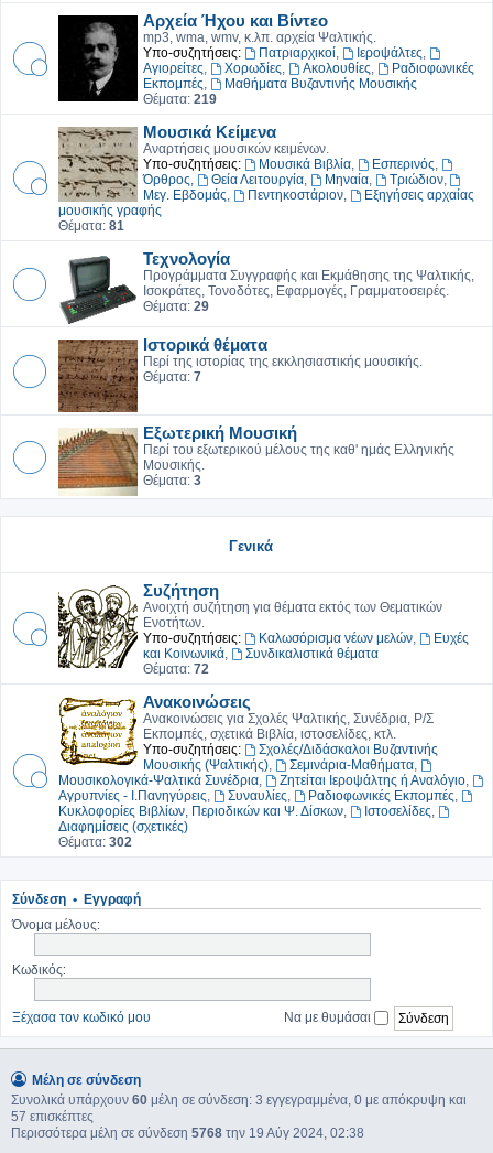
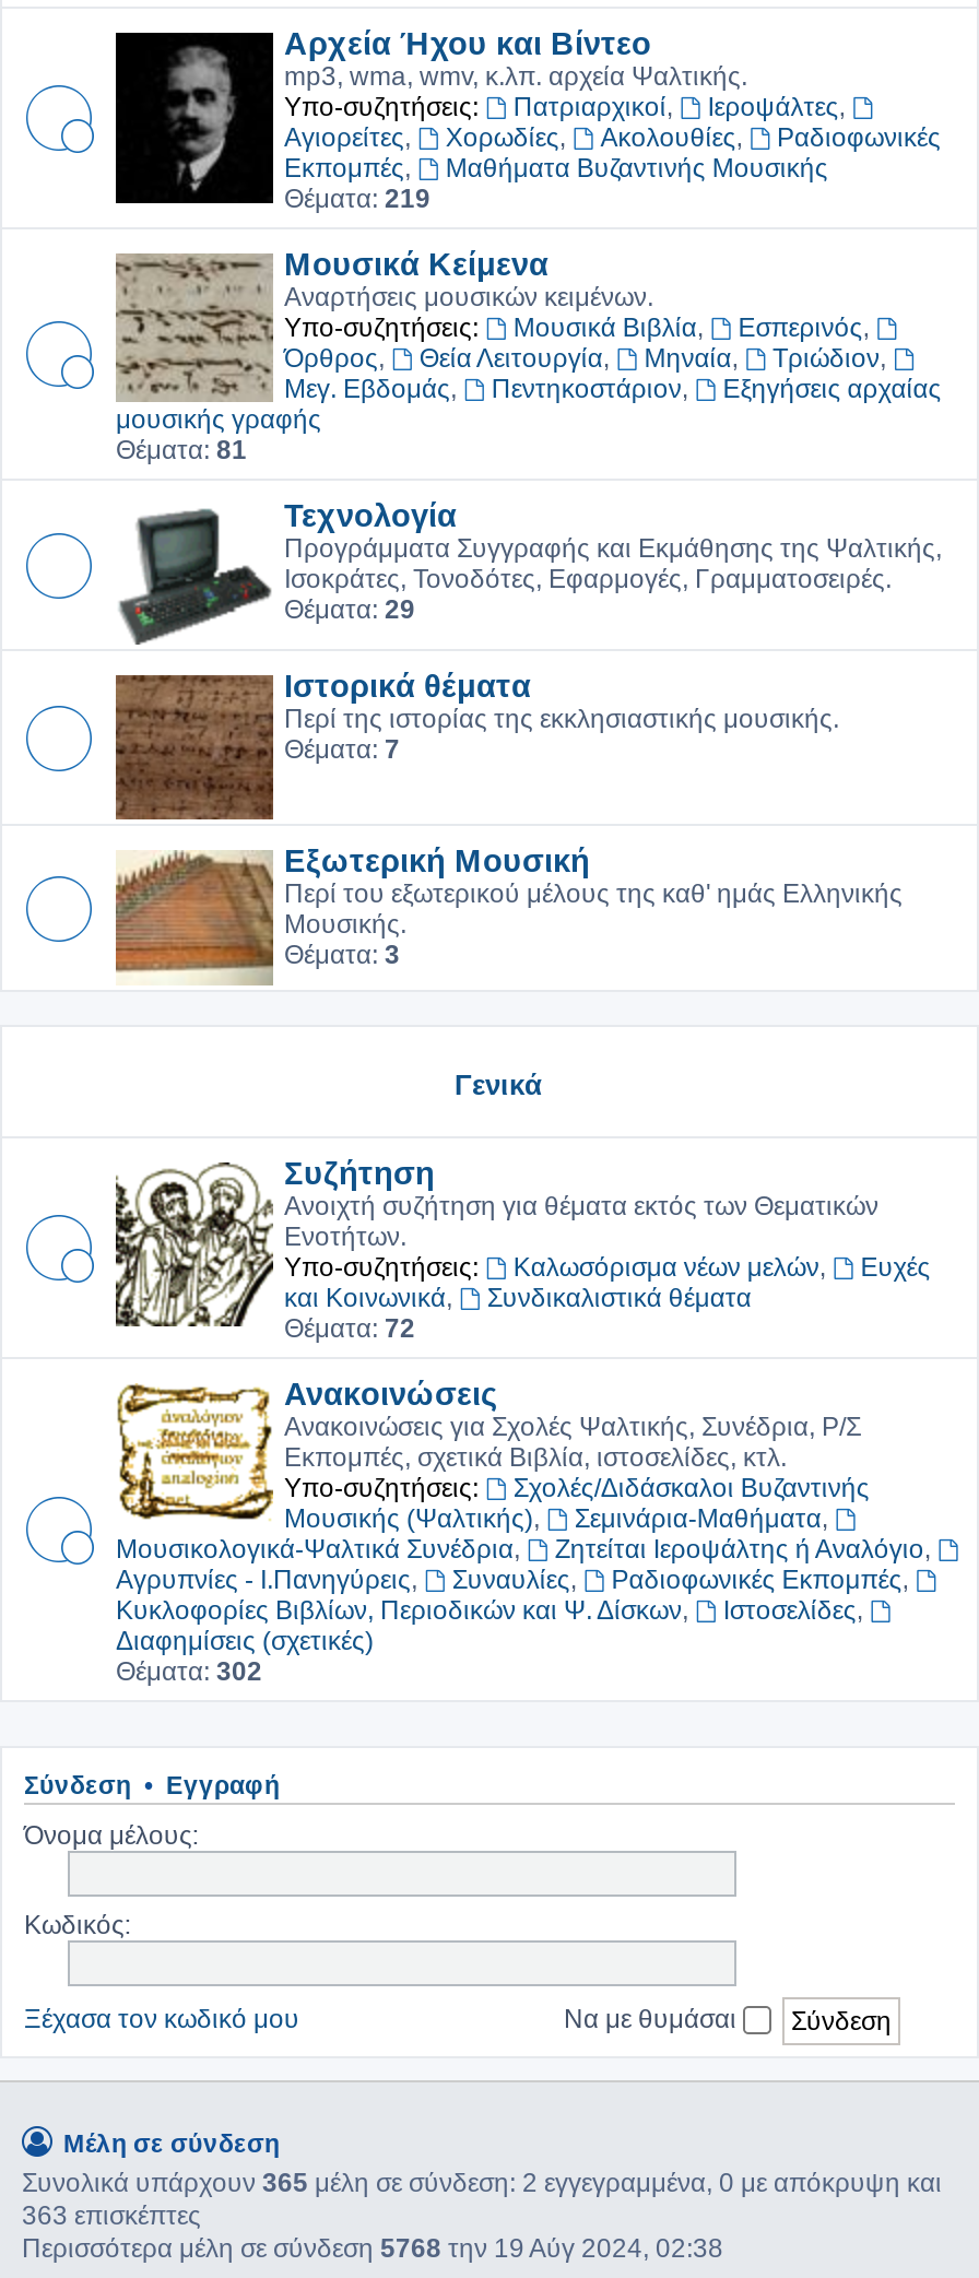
- Συνολικά υπάρχουν 60 μέλη σε σύνδεση: 3 εγγεγραμμένα, 0 με απόκρυψη και
+ Συνολικά υπάρχουν 365 μέλη σε σύνδεση: 2 εγγεγραμμένα, 0 με απόκρυψη και

- 57 επισκέπτες
+ 363 επισκέπτες
